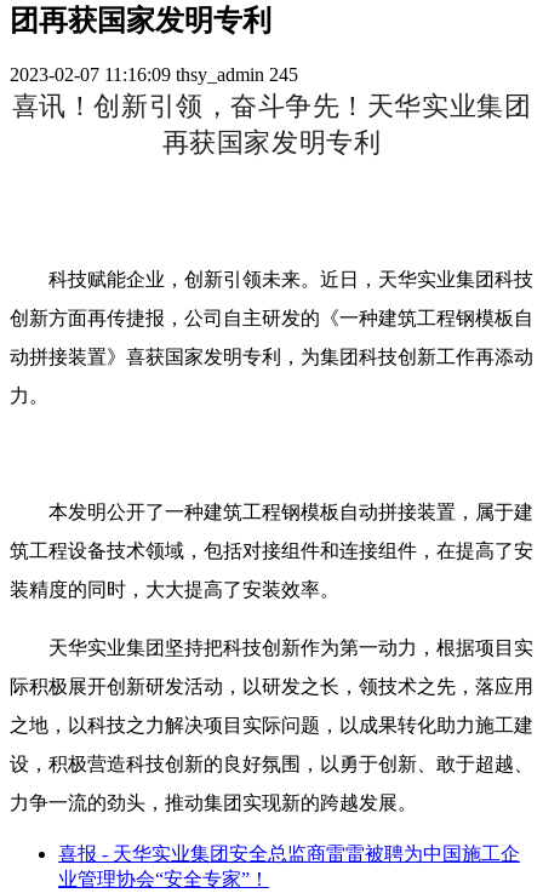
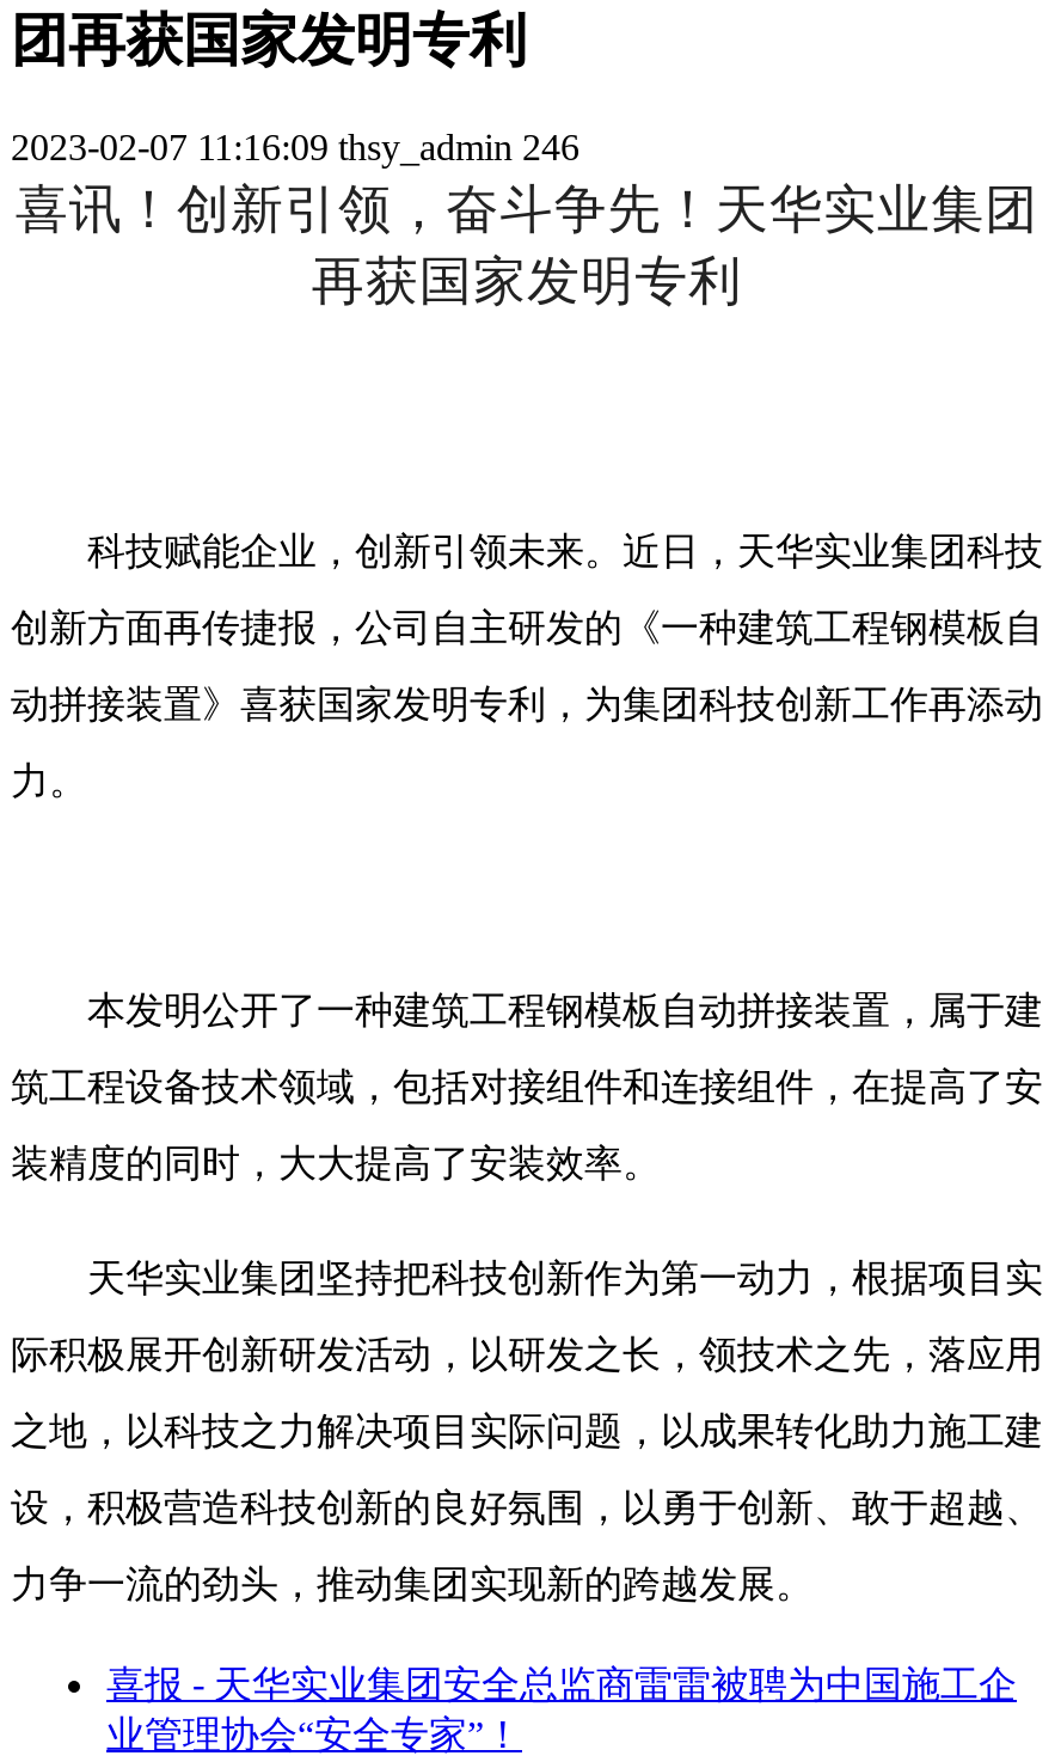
- 2023-02-07 11:16:09 thsy_admin 245
+ 2023-02-07 11:16:09 thsy_admin 246
